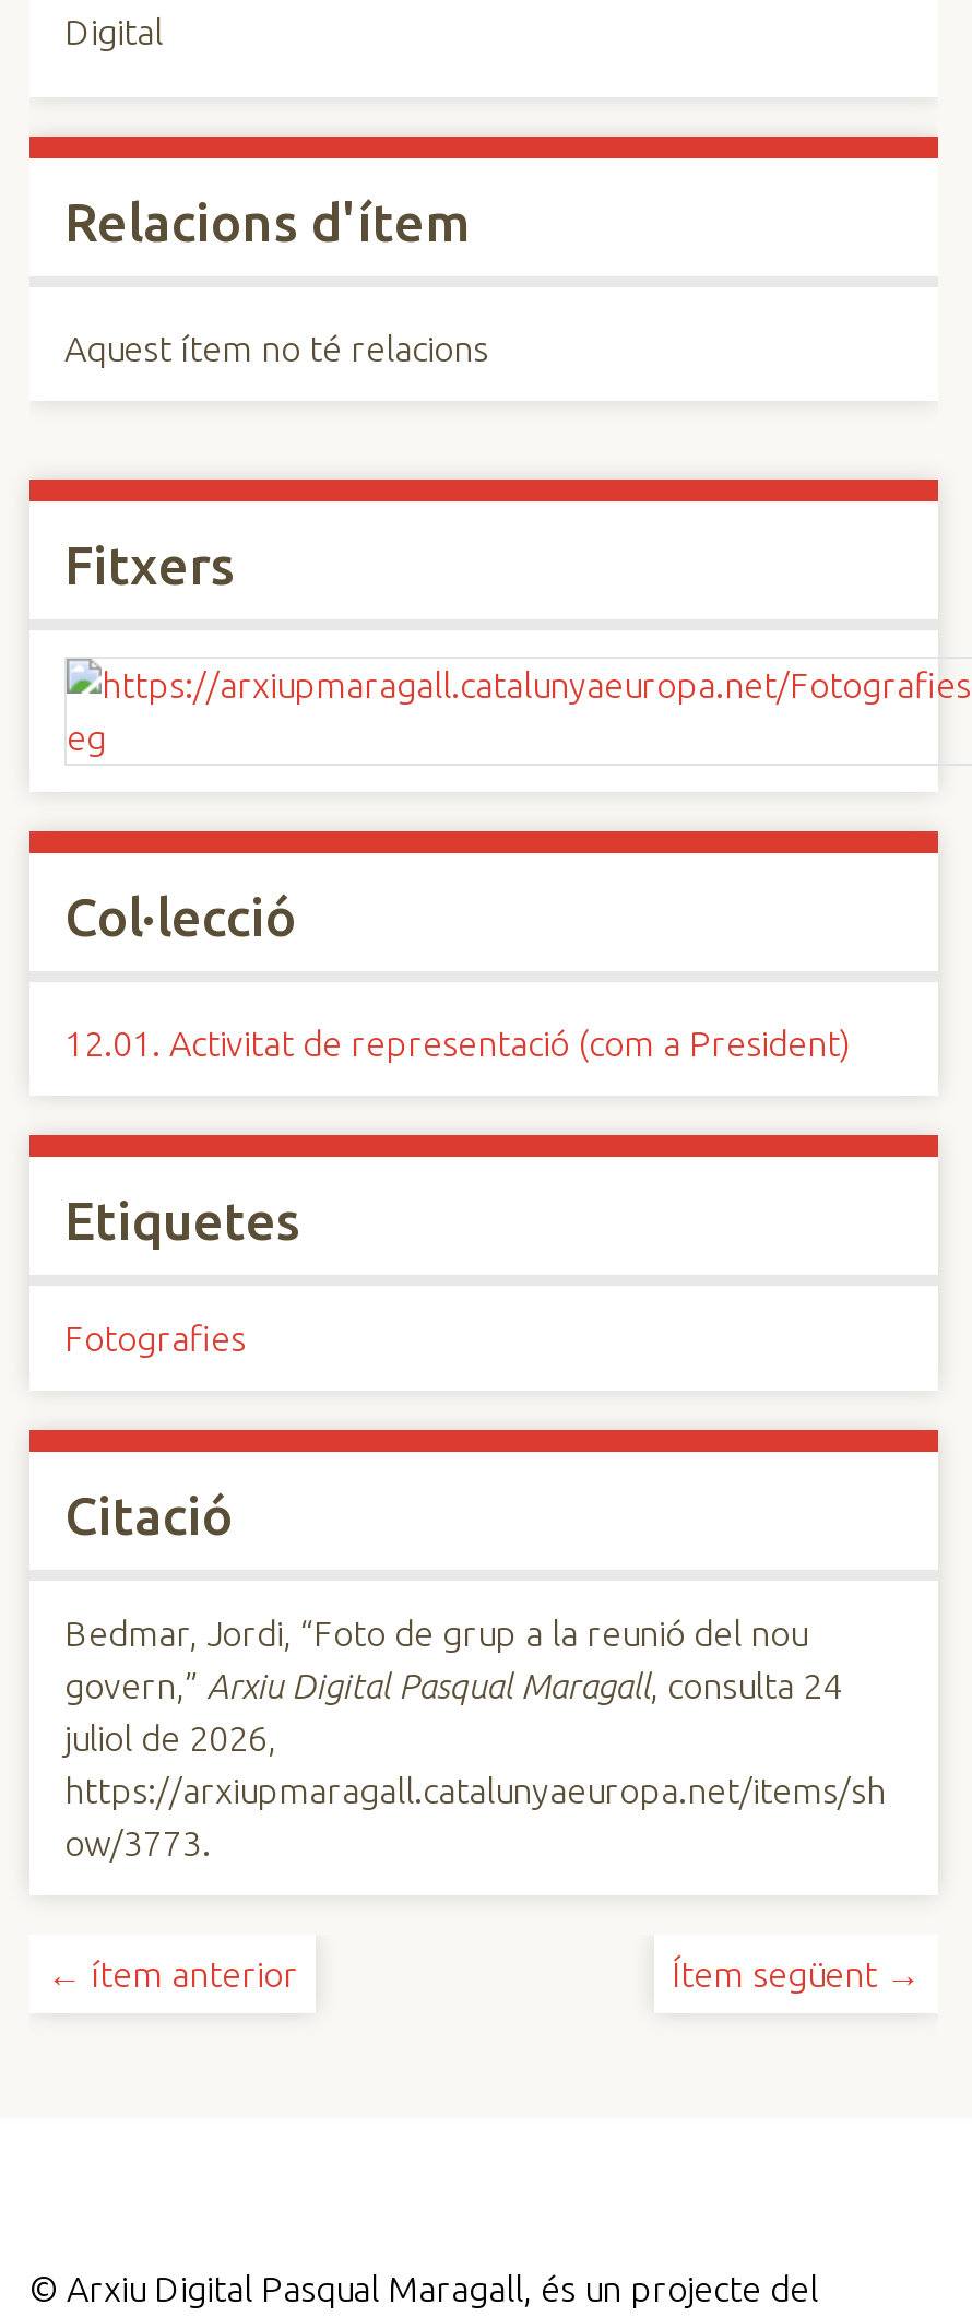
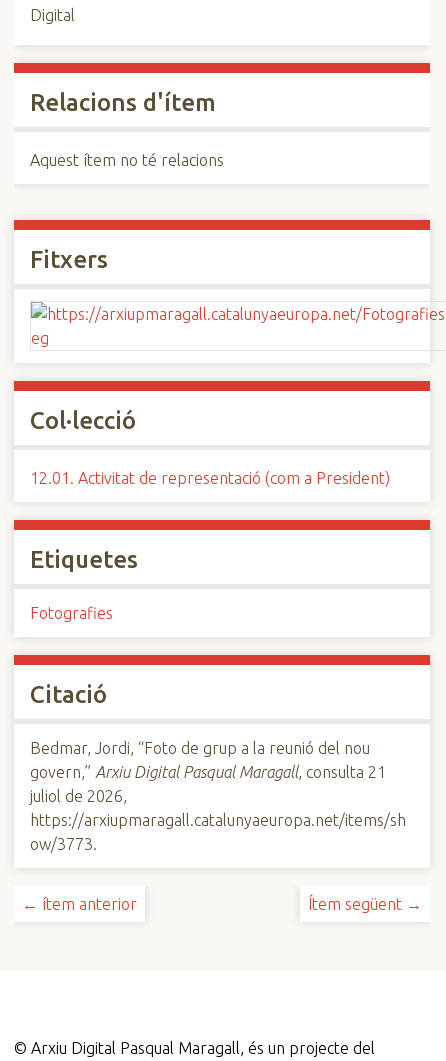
- govern,” Arxiu Digital Pasqual Maragall, consulta 24
+ govern,” Arxiu Digital Pasqual Maragall, consulta 21
